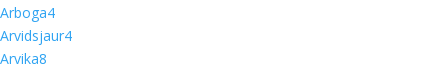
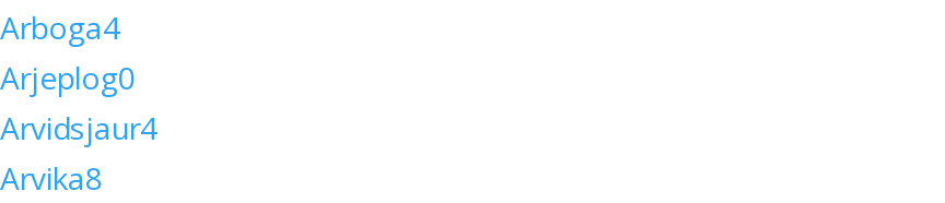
+ Arjeplog0
